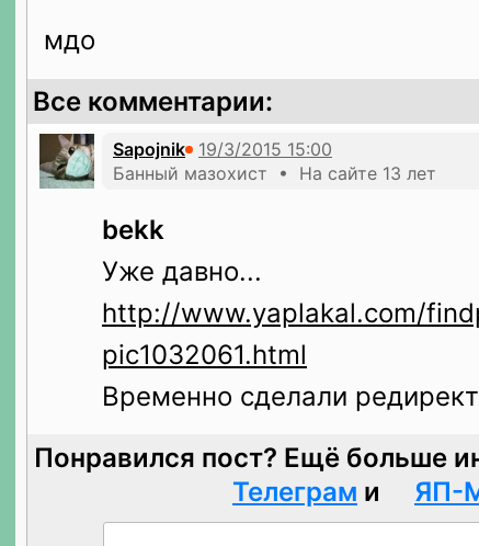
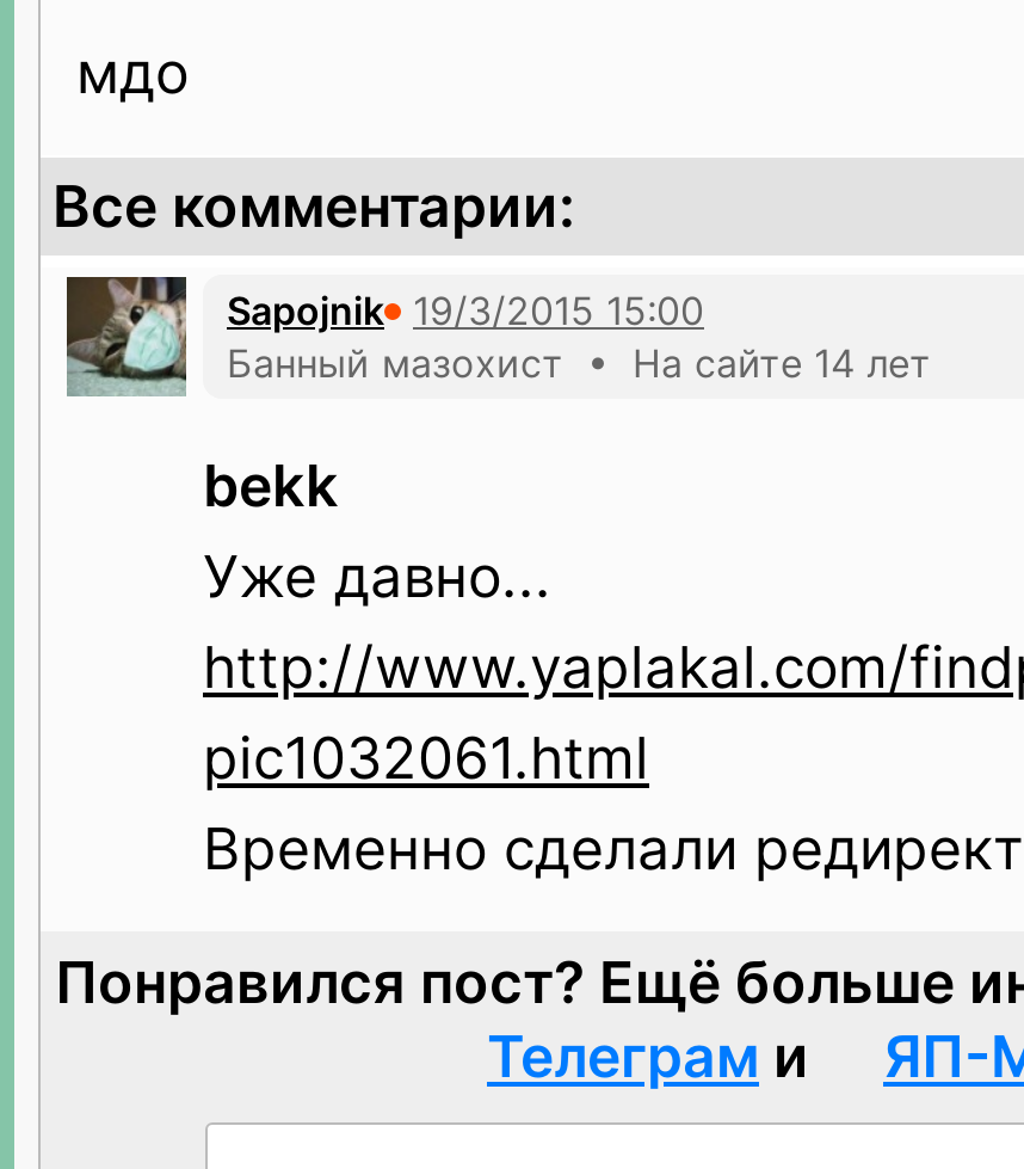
- Банный мазохист • На сайте 13 лет
+ Банный мазохист • На сайте 14 лет
